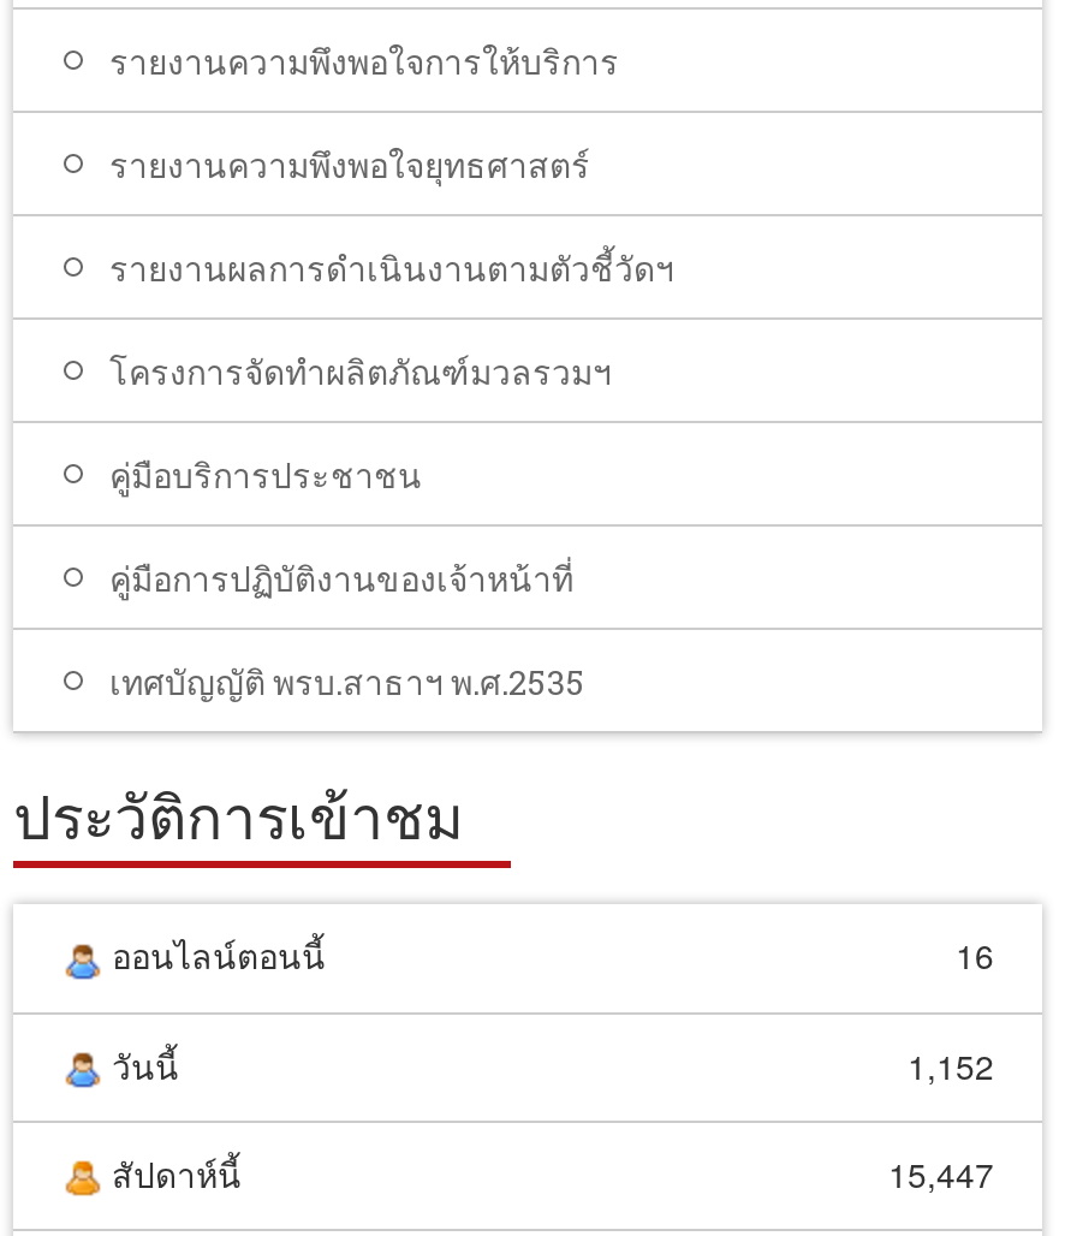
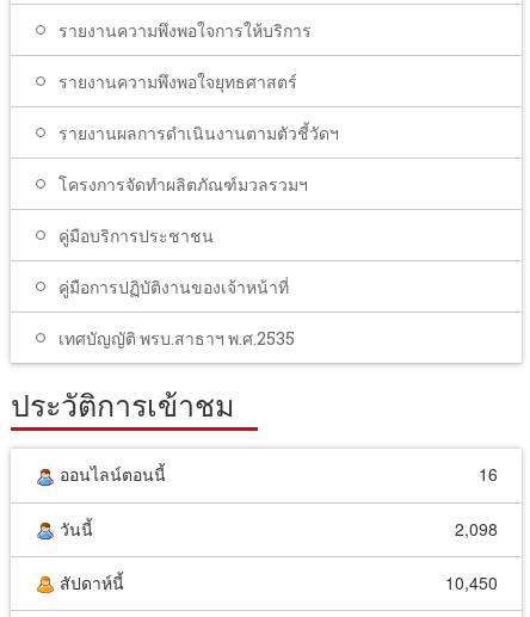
- 1,152
+ 2,098

- 15,447
+ 10,450
